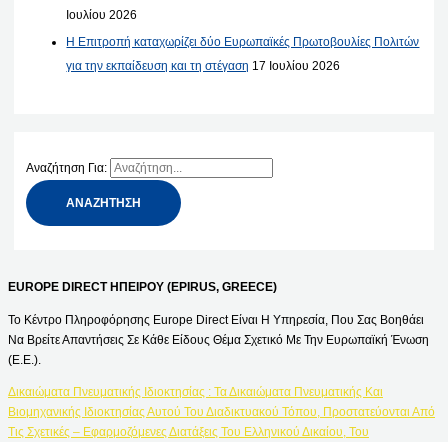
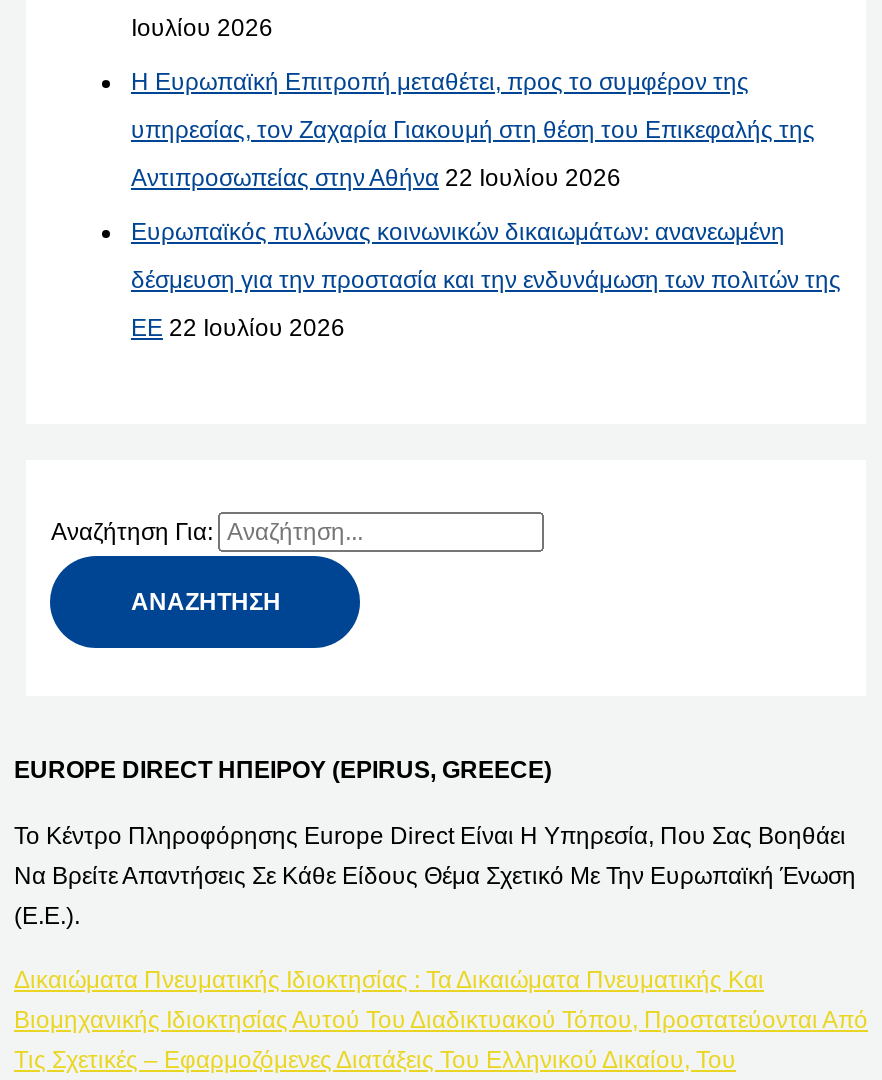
- Η Επιτροπή καταχωρίζει δύο Ευρωπαϊκές Πρωτοβουλίες Πολιτών
- για την εκπαίδευση και τη στέγαση 17 Ιουλίου 2026
+ Η Ευρωπαϊκή Επιτροπή μεταθέτει, προς το συμφέρον της
+ υπηρεσίας, τον Ζαχαρία Γιακουμή στη θέση του Επικεφαλής της
+ Αντιπροσωπείας στην Αθήνα 22 Ιουλίου 2026
+ Ευρωπαϊκός πυλώνας κοινωνικών δικαιωμάτων: ανανεωμένη
+ δέσμευση για την προστασία και την ενδυνάμωση των πολιτών της
+ ΕΕ 22 Ιουλίου 2026
